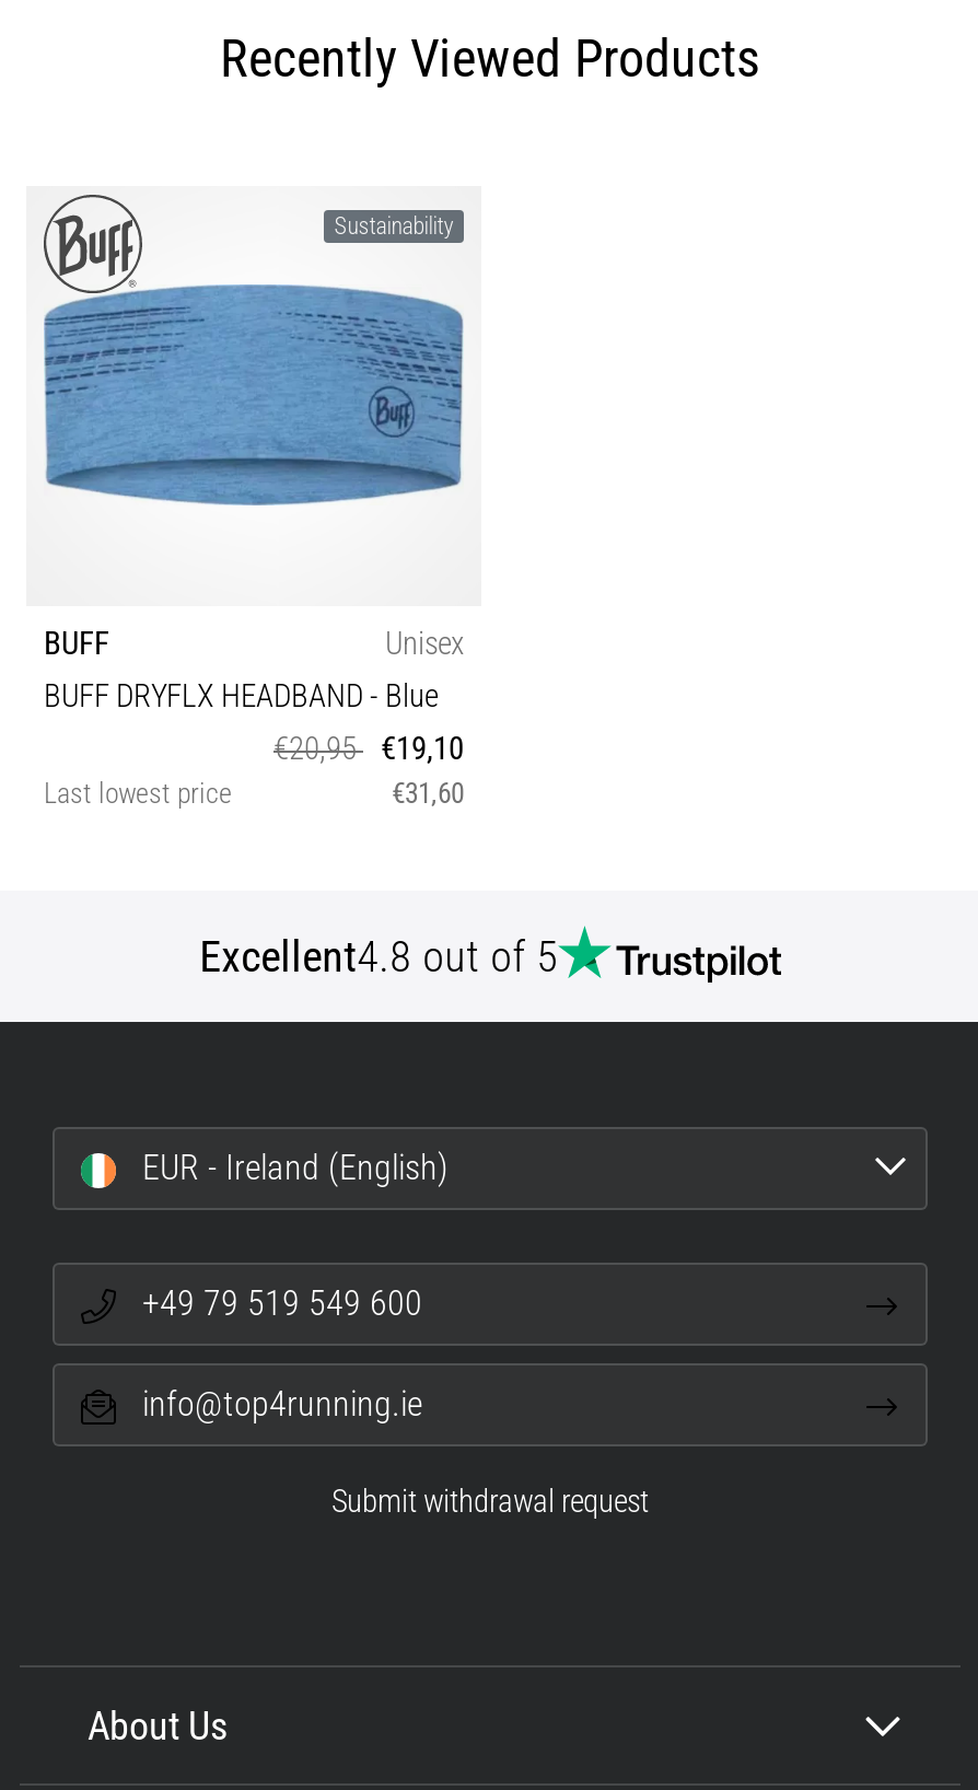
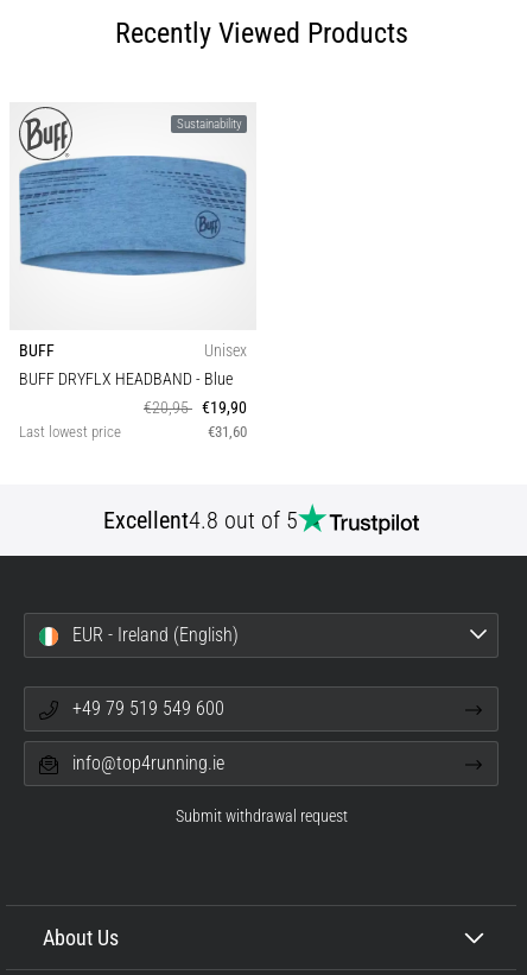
- €20,95 €19,10
+ €20,95 €19,90
